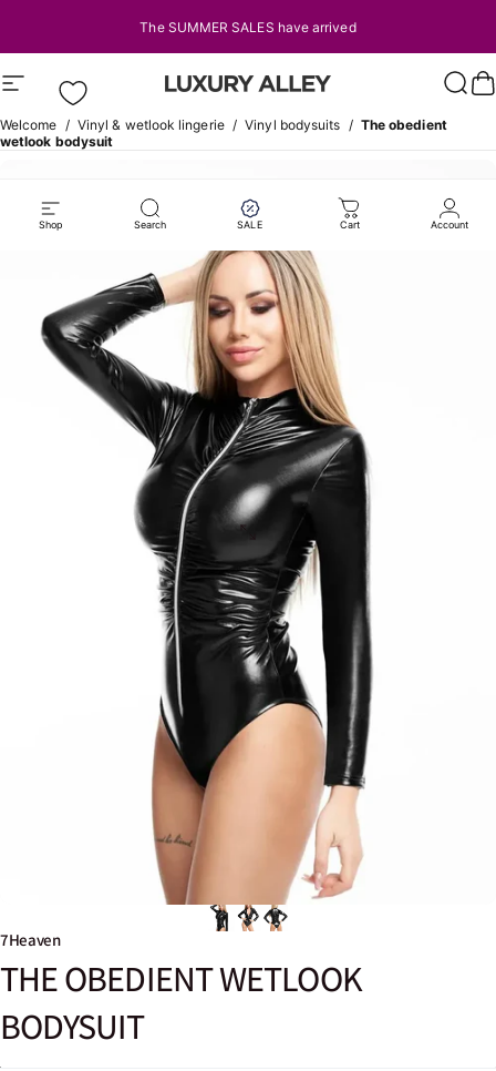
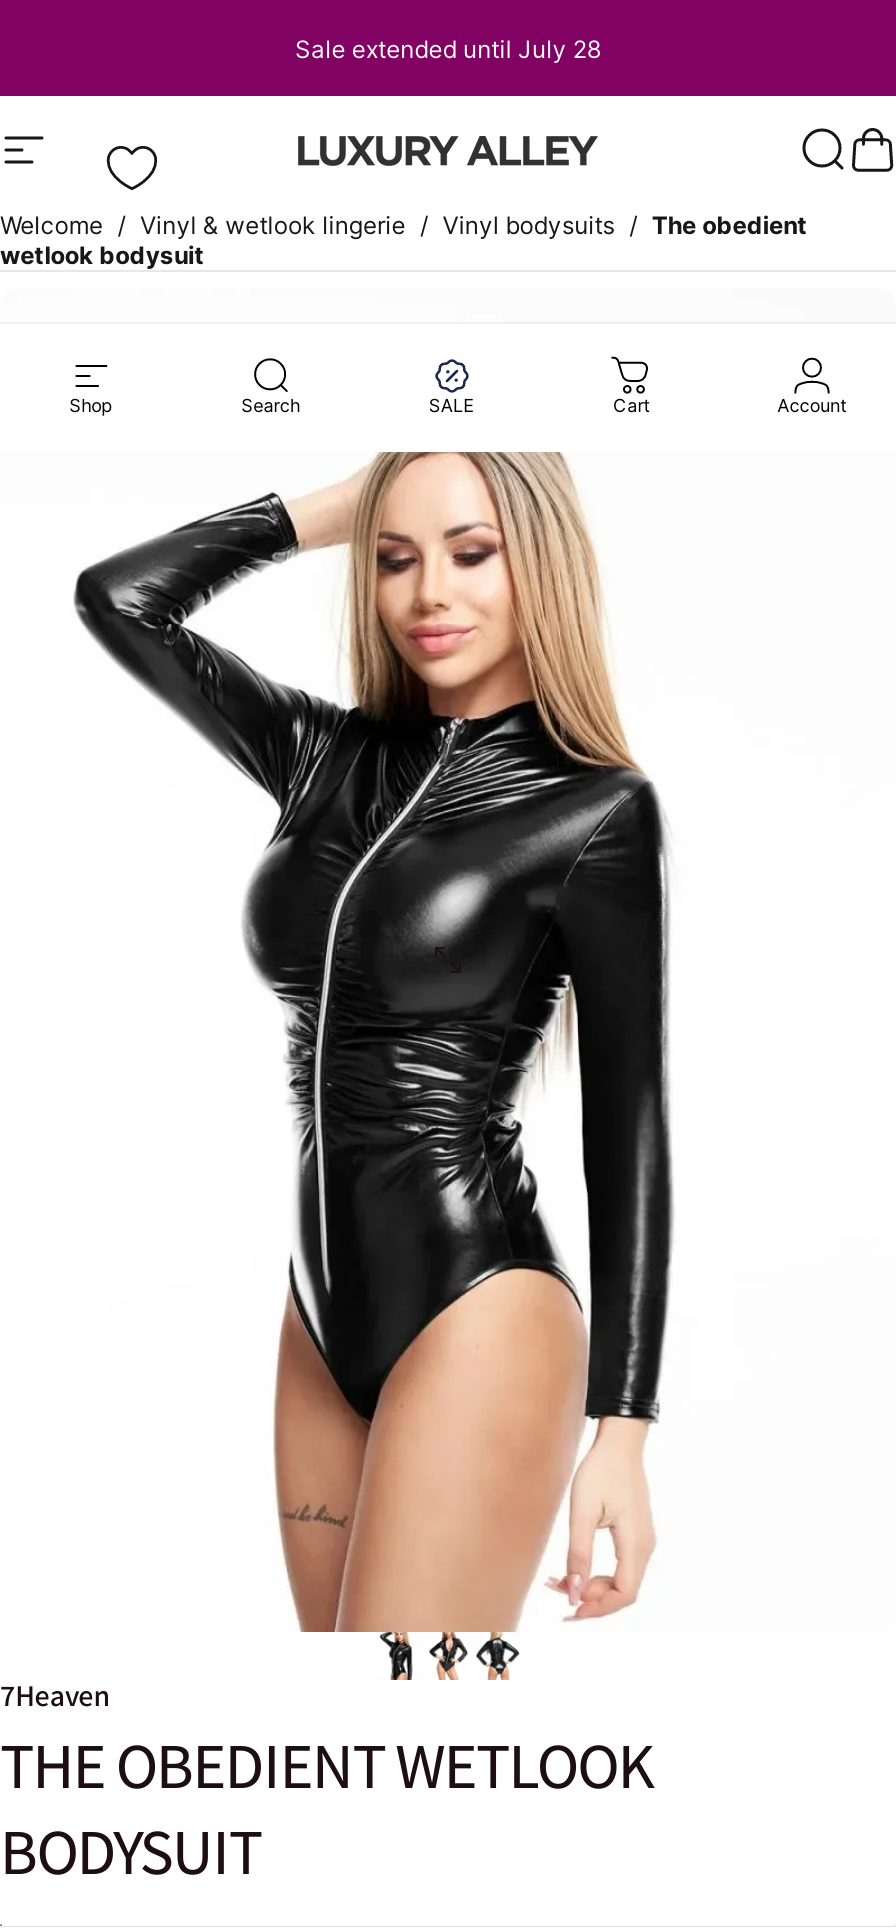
- The SUMMER SALES have arrived
+ Sale extended until July 28
